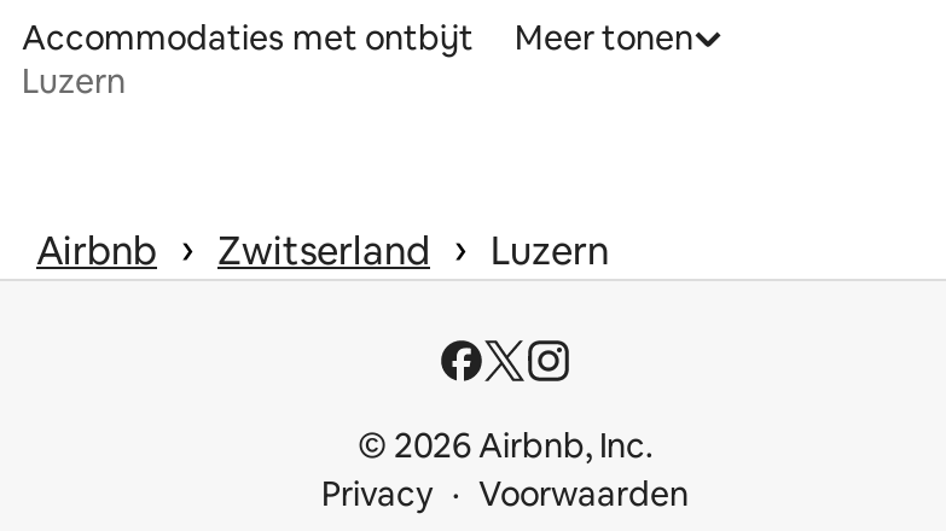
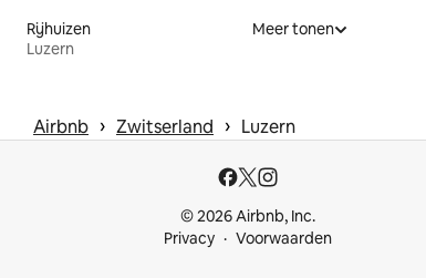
- Accommodaties met ontbijt
+ Rijhuizen
